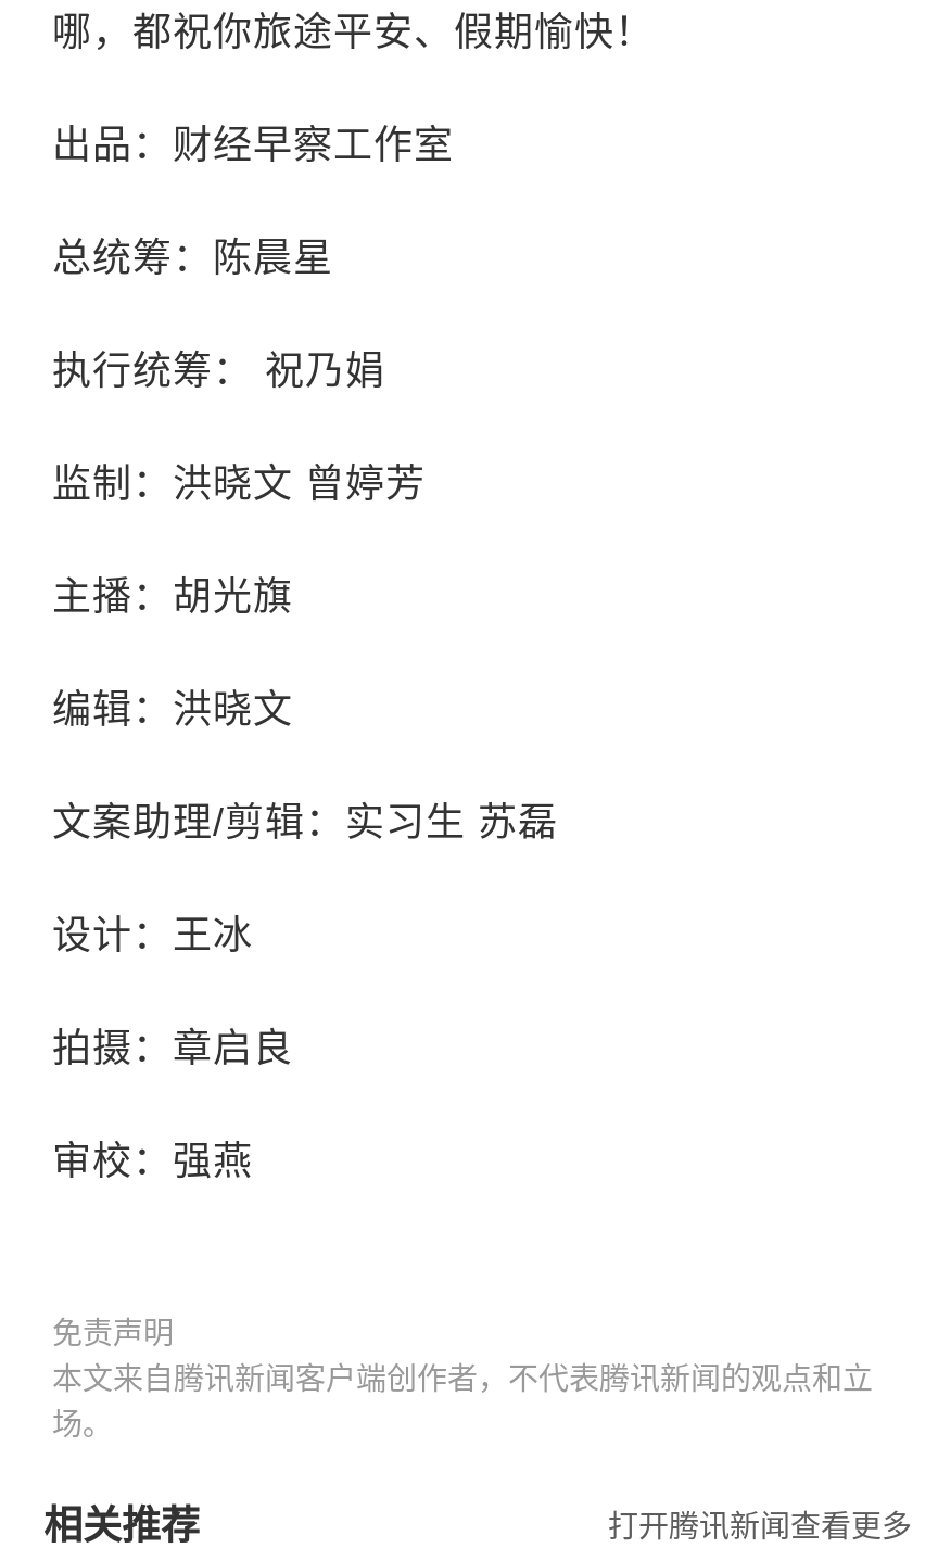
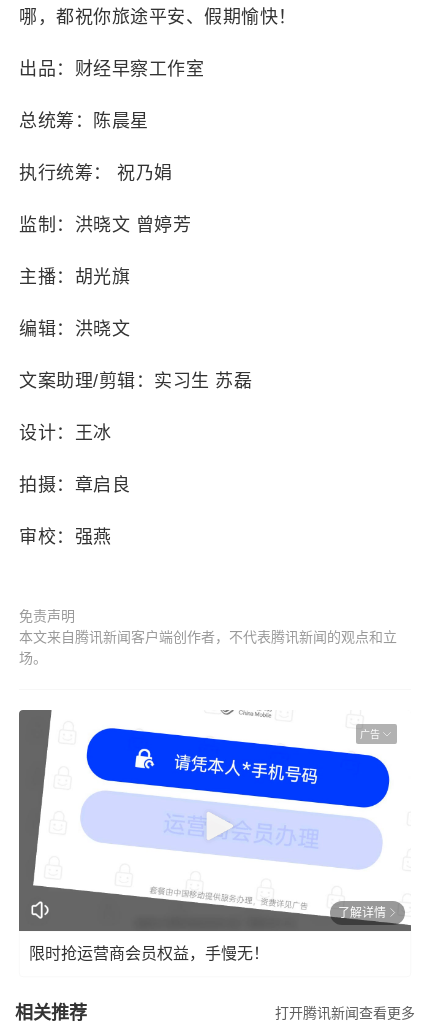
+ [image]
+ 广告

+ 了解详情
+ 限时抢运营商会员权益，手慢无！
